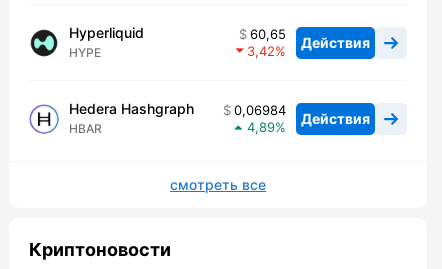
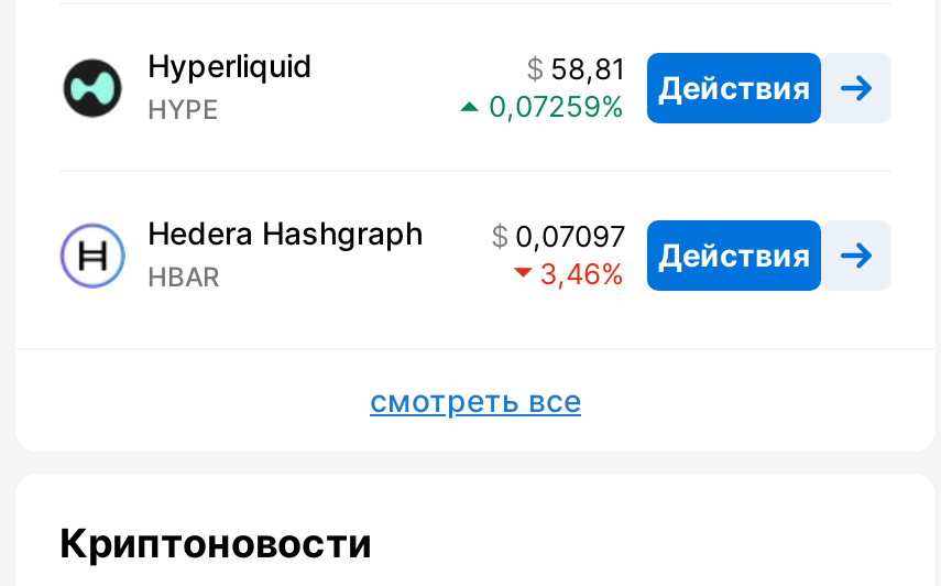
- 60,65 Действия
+ 58,81 Действия

- 3,42
+ 0,07259

- 0,06984 Действия
+ 0,07097 Действия

- 4,89
+ 3,46
